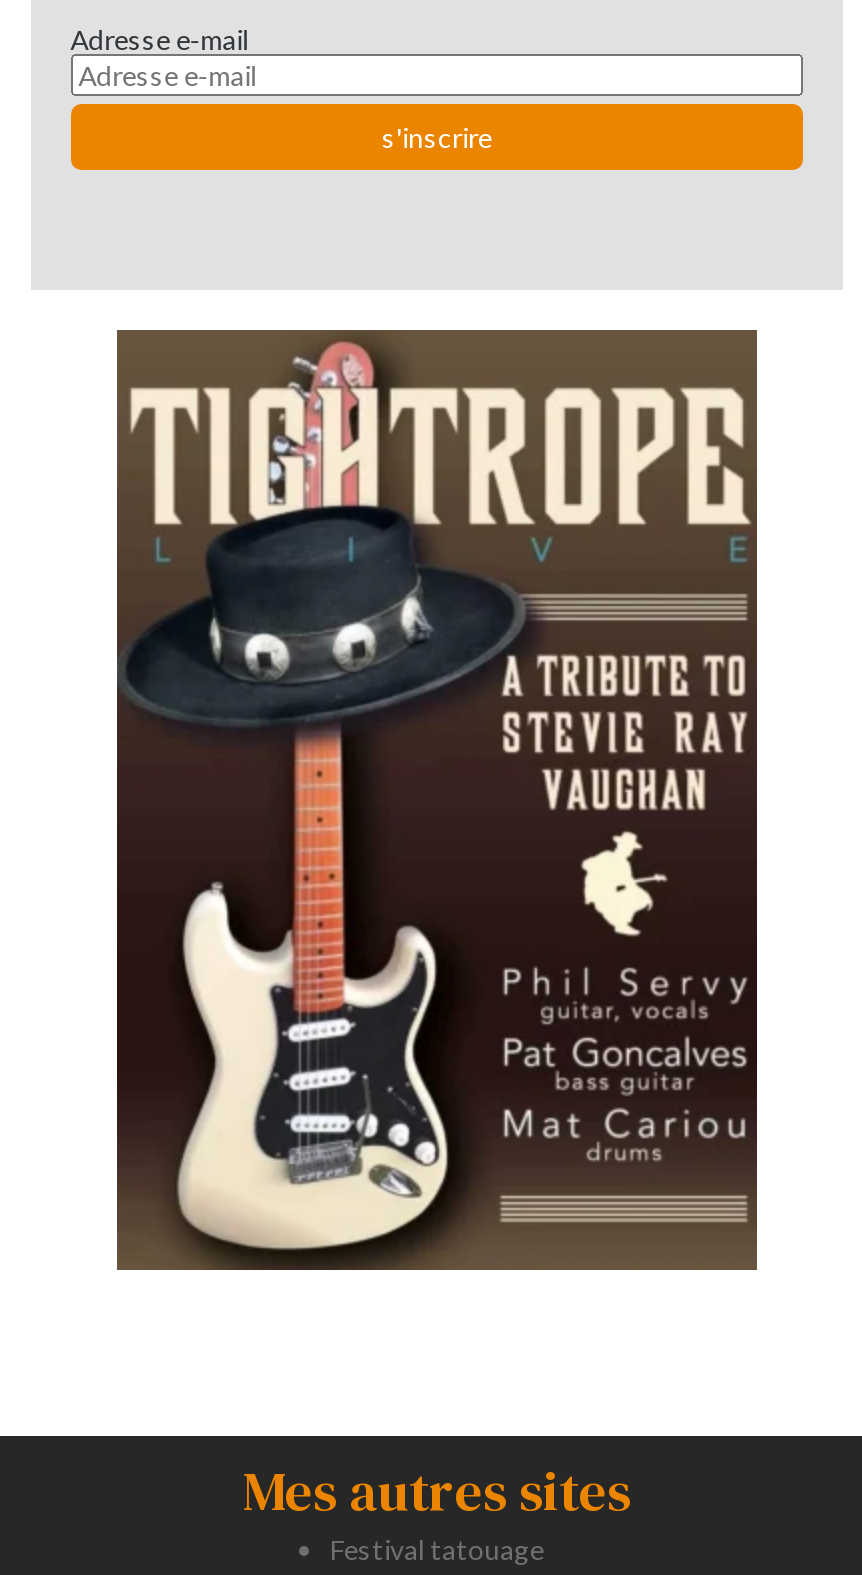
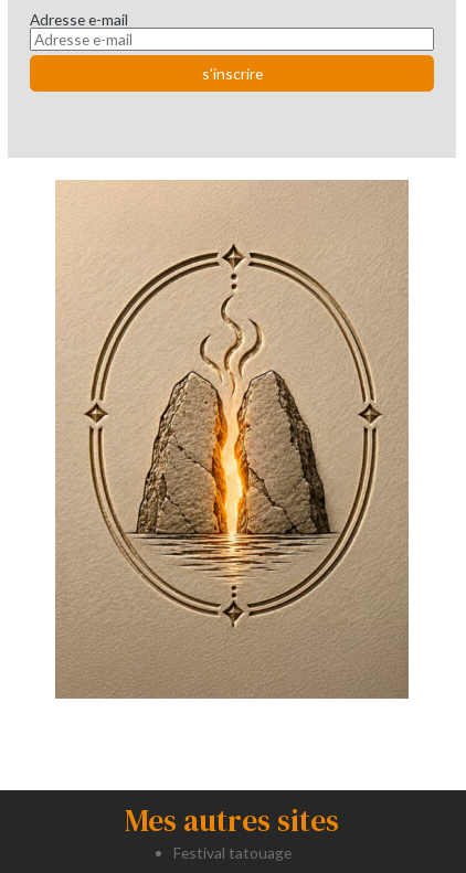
- [image]
+ [image]
